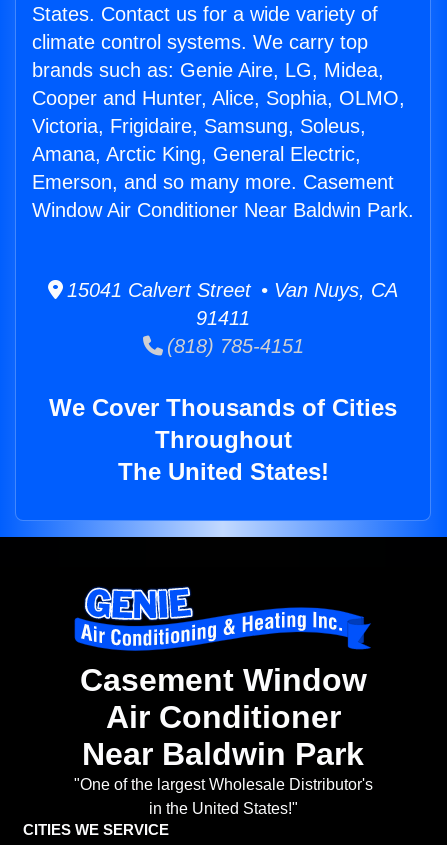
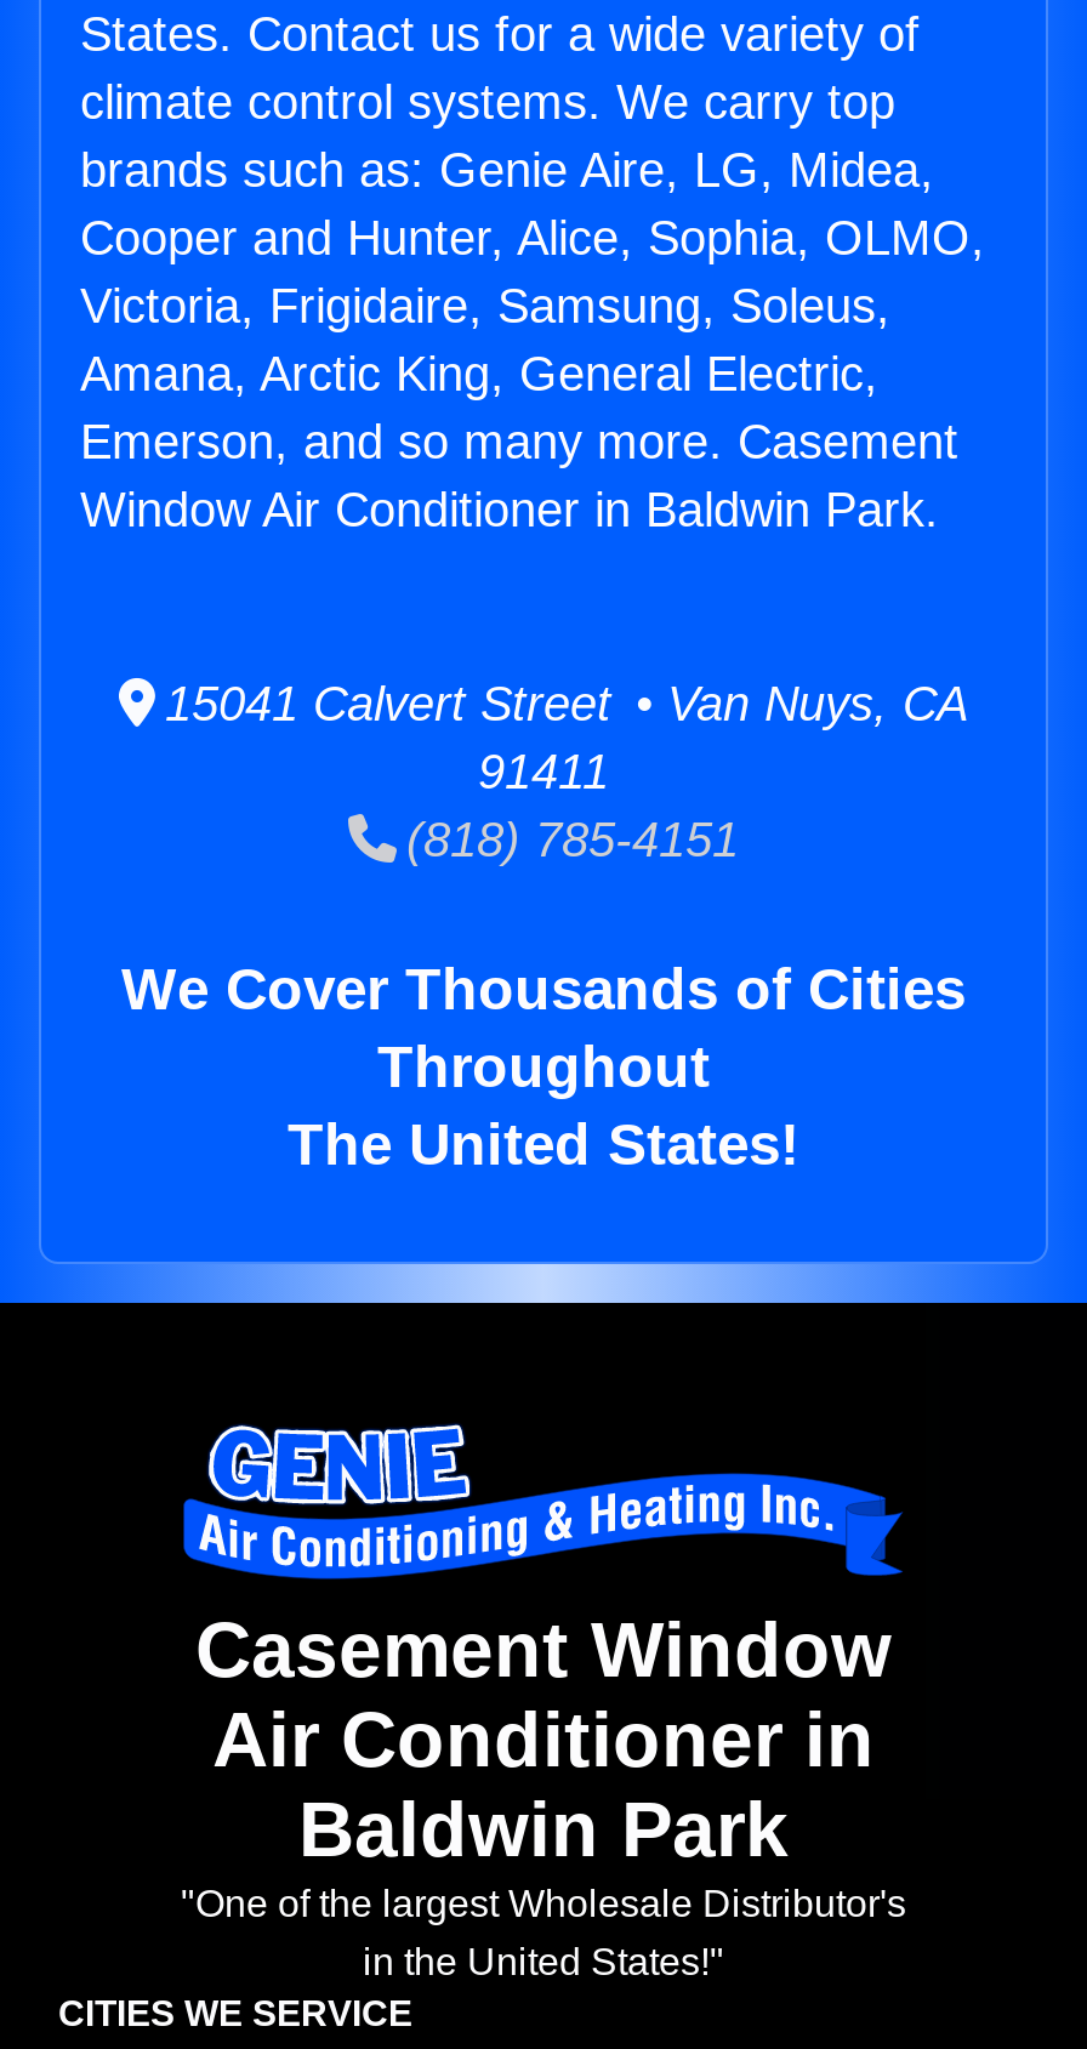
- Window Air Conditioner Near Baldwin Park.
+ Window Air Conditioner in Baldwin Park.

- Air Conditioner
- Near Baldwin Park
+ Air Conditioner in
+ Baldwin Park
